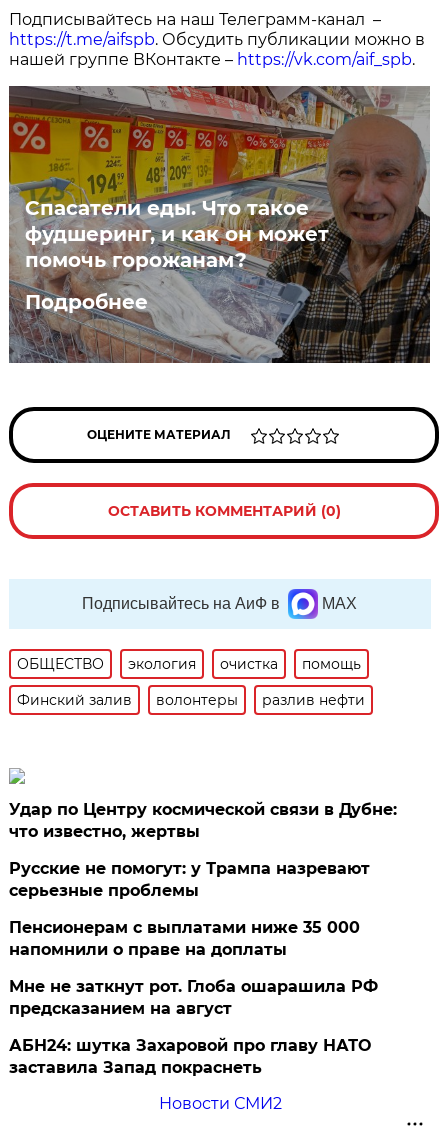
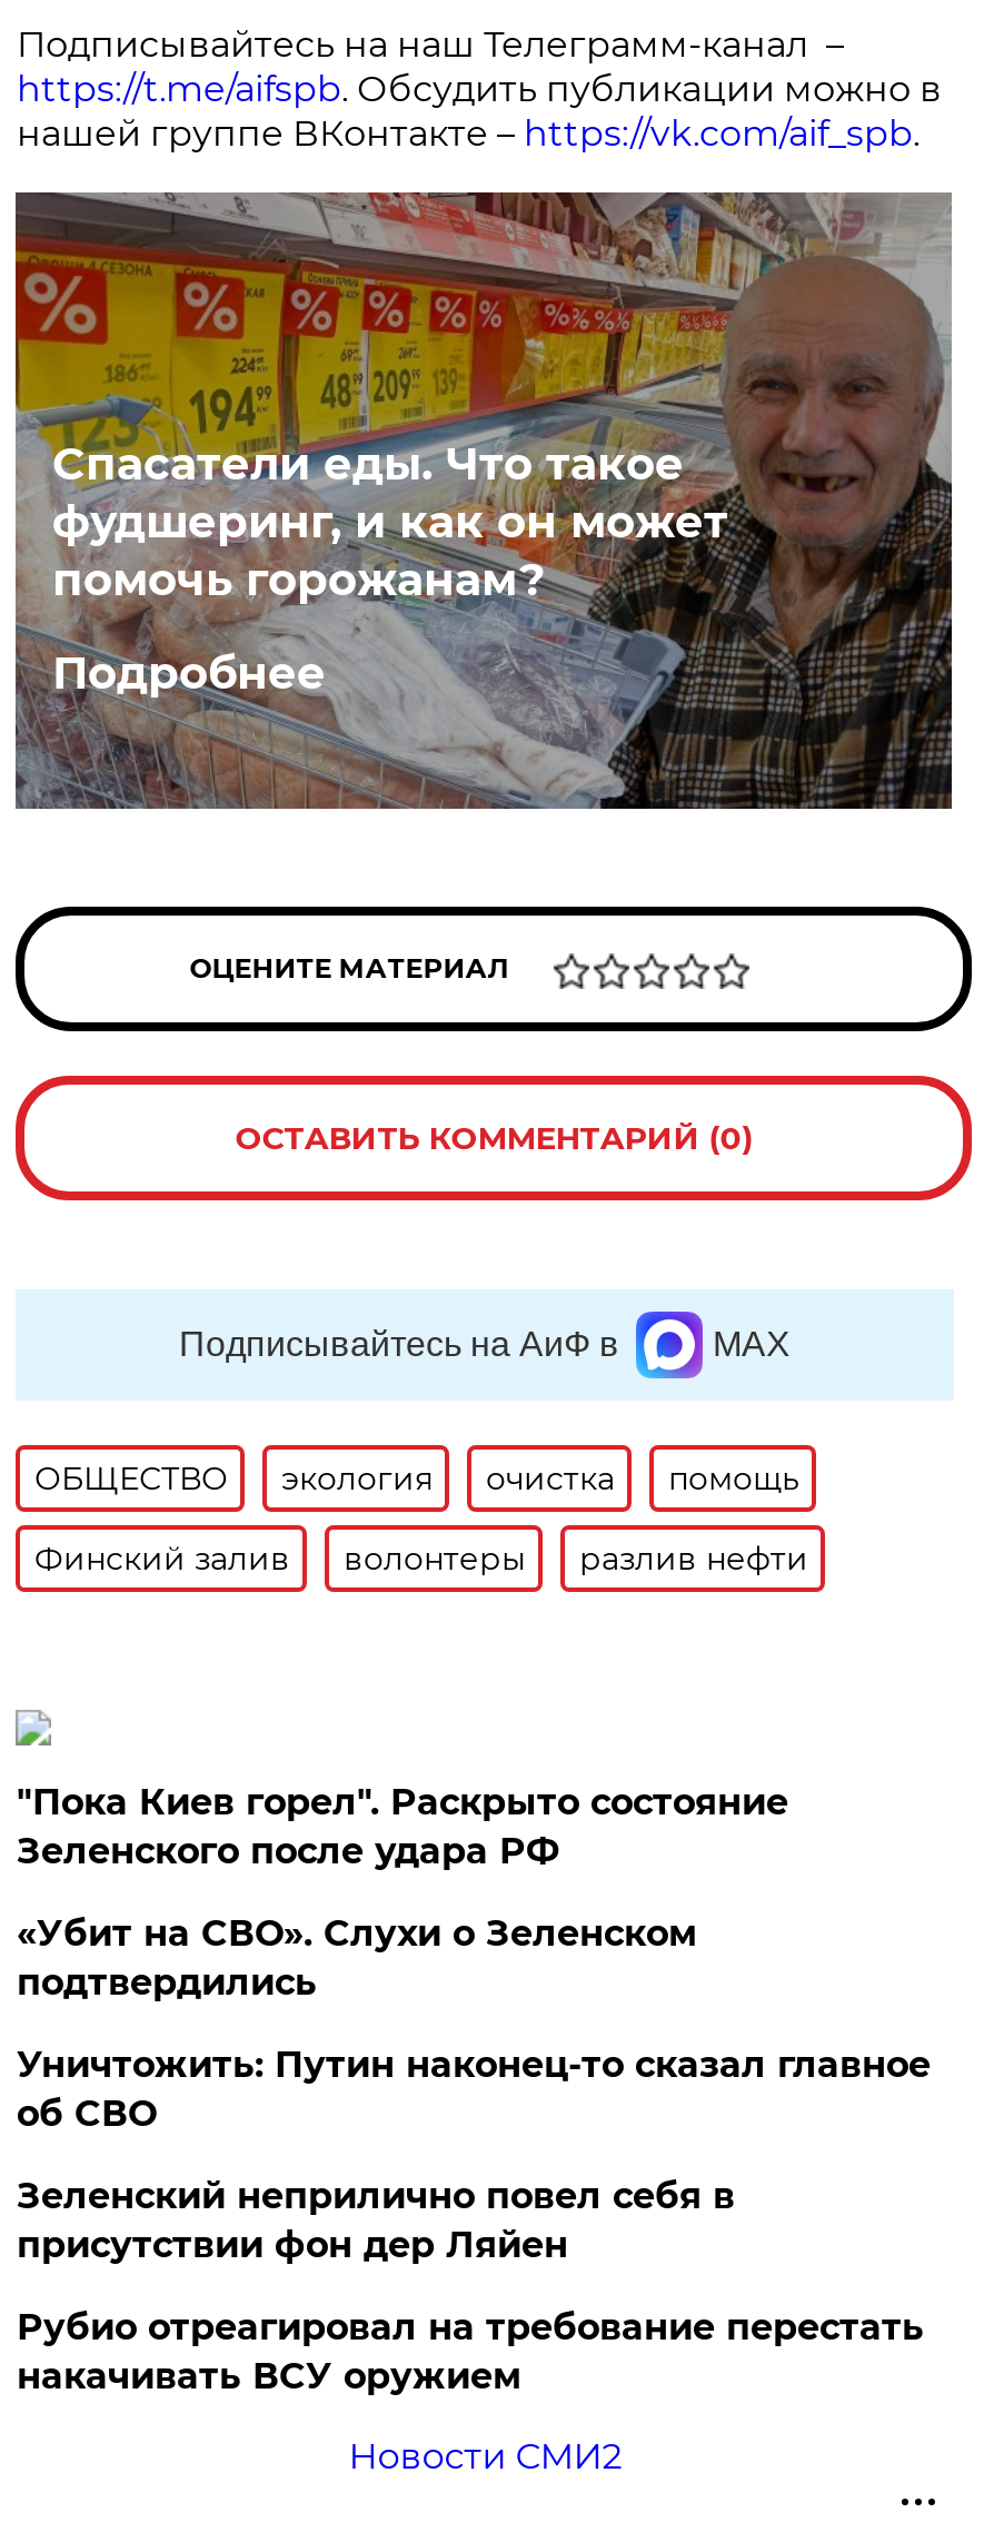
- Удар по Центру космической связи в Дубне:
- что известно, жертвы
+ "Пока Киев горел". Раскрыто состояние
+ Зеленского после удара РФ

- Русские не помогут: у Трампа назревают
- серьезные проблемы
+ «Убит на СВО». Слухи о Зеленском
+ подтвердились

- Пенсионерам с выплатами ниже 35 000
- напомнили о праве на доплаты
+ Уничтожить: Путин наконец-то сказал главное
+ об СВО

- Мне не заткнут рот. Глоба ошарашила РФ
- предсказанием на август
+ Зеленский неприлично повел cебя в
+ присутствии фон дер Ляйен

- АБН24: шутка Захаровой про главу НАТО
- заставила Запад покраснеть
+ Рубио отреагировал на требование перестать
+ накачивать ВСУ оружием
